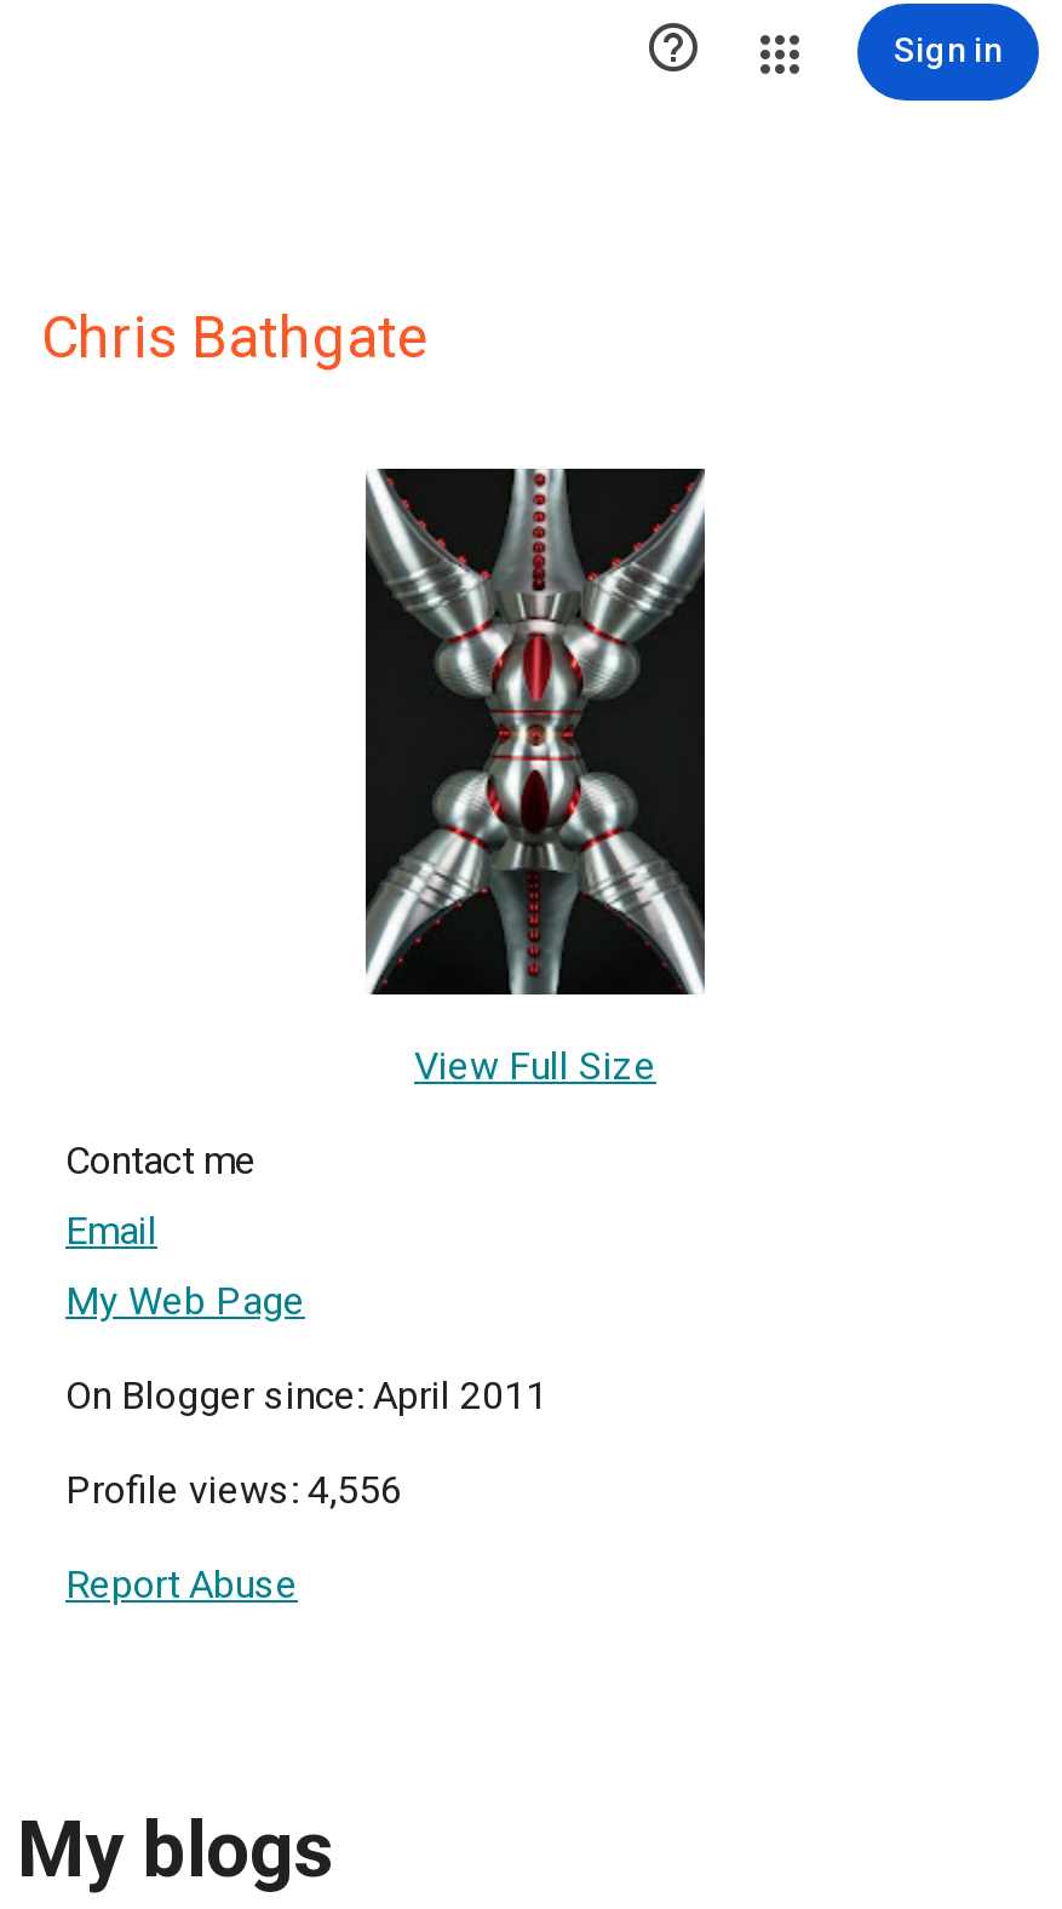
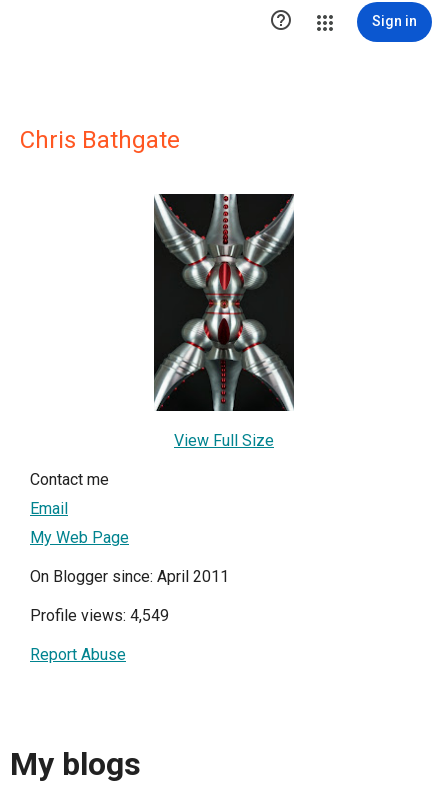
- Profile views: 4,556
+ Profile views: 4,549
